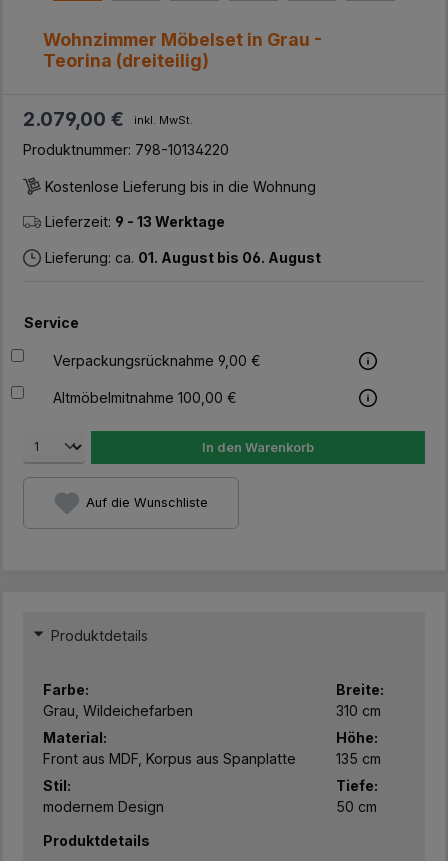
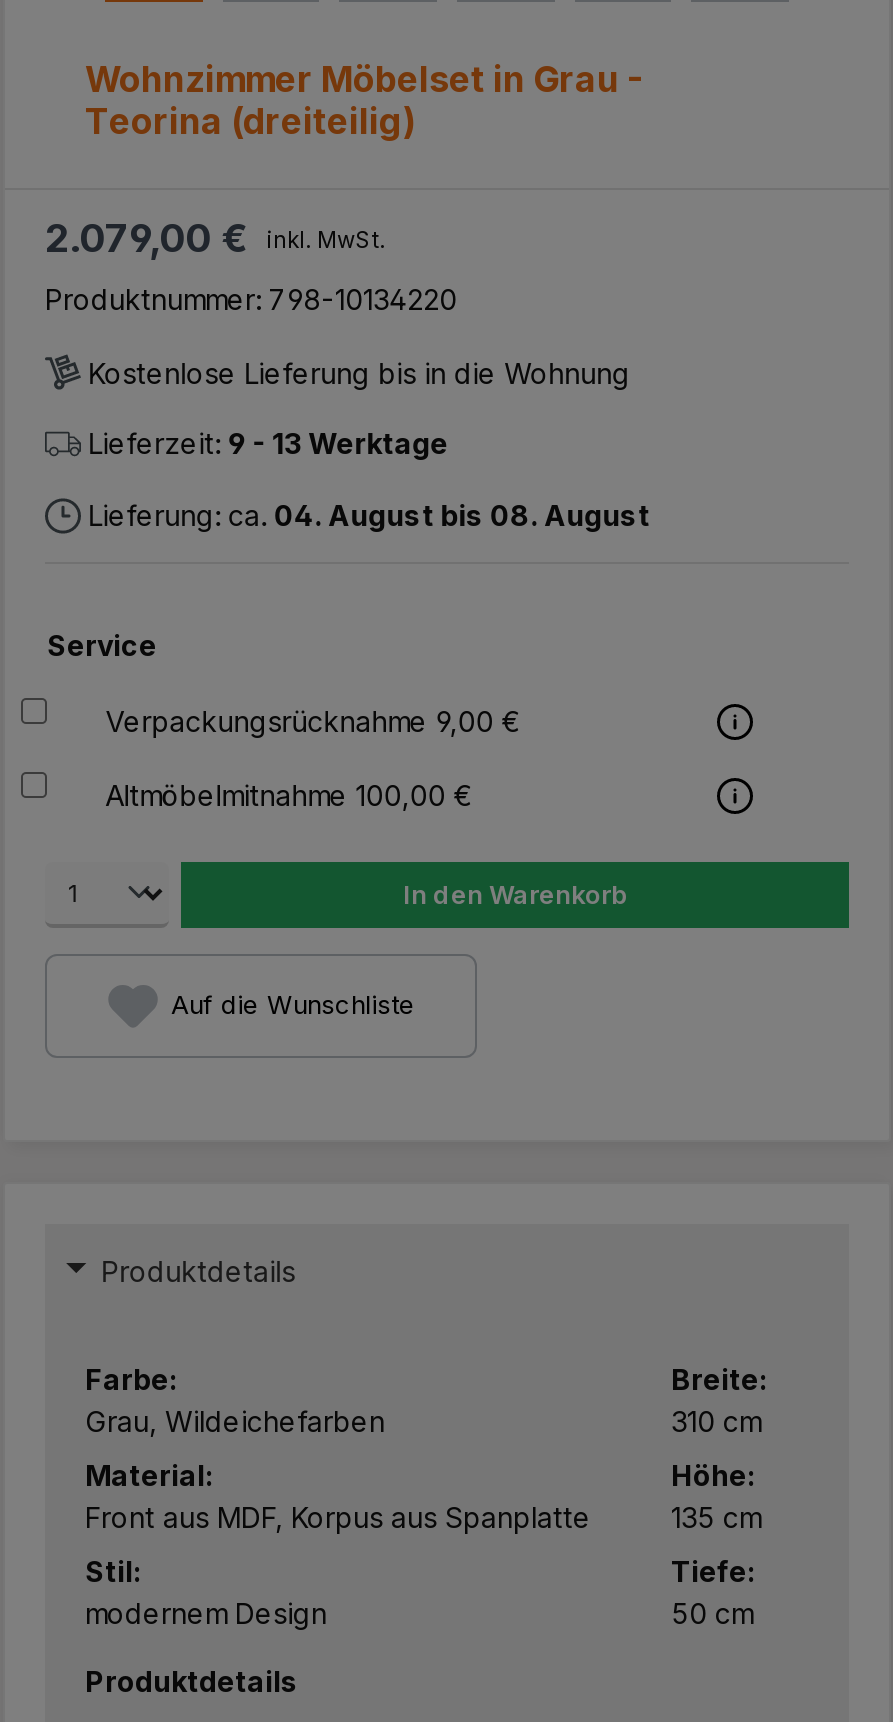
- Lieferung: ca. 01. August bis 06. August
+ Lieferung: ca. 04. August bis 08. August
